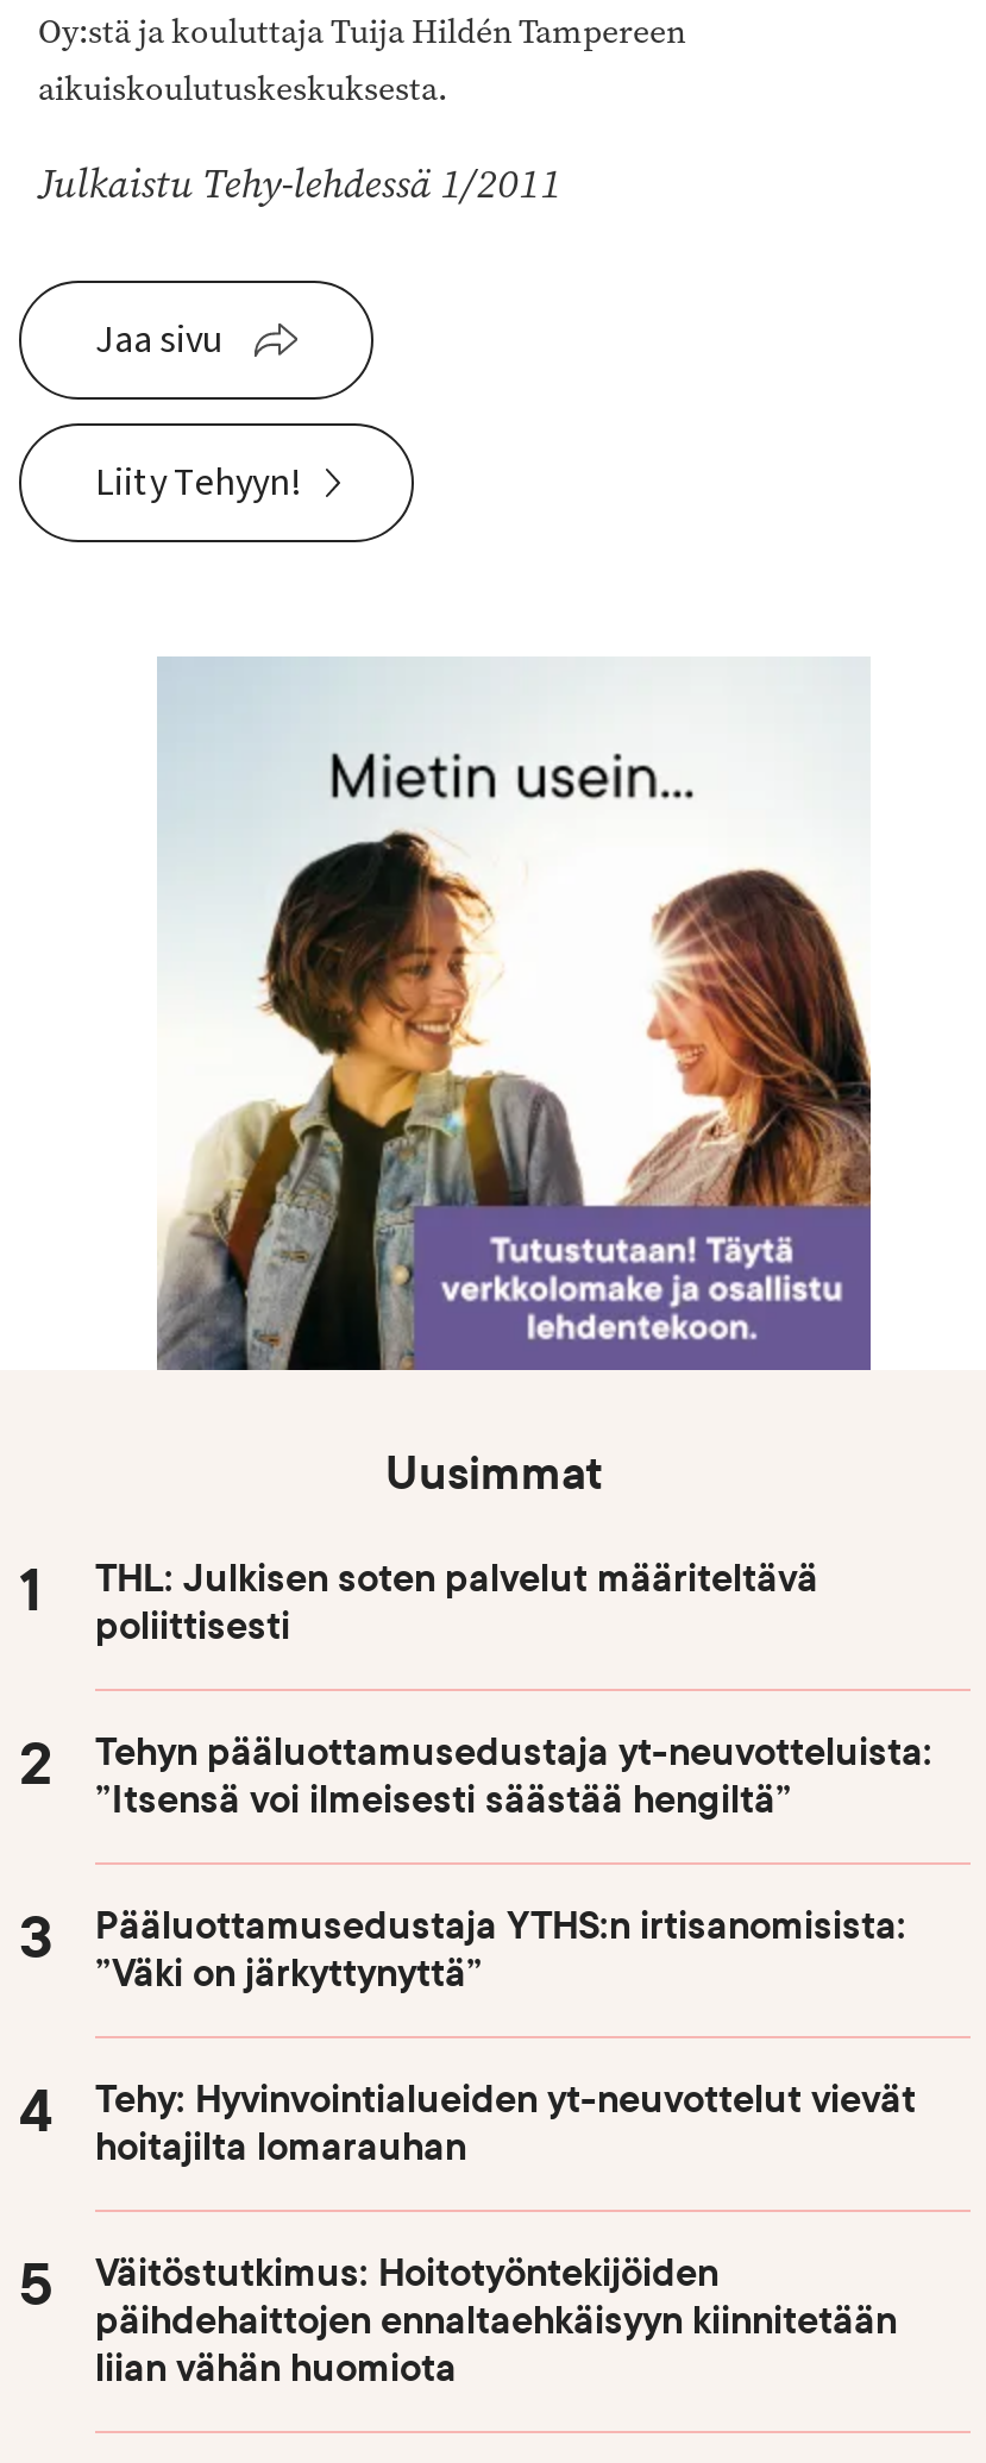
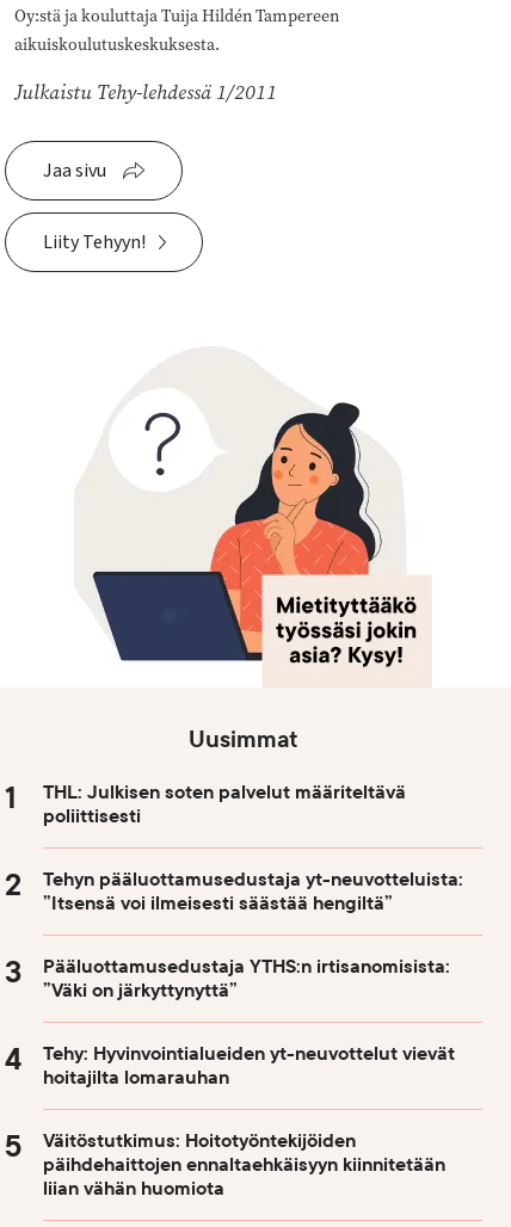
- [image]
+ [image]
